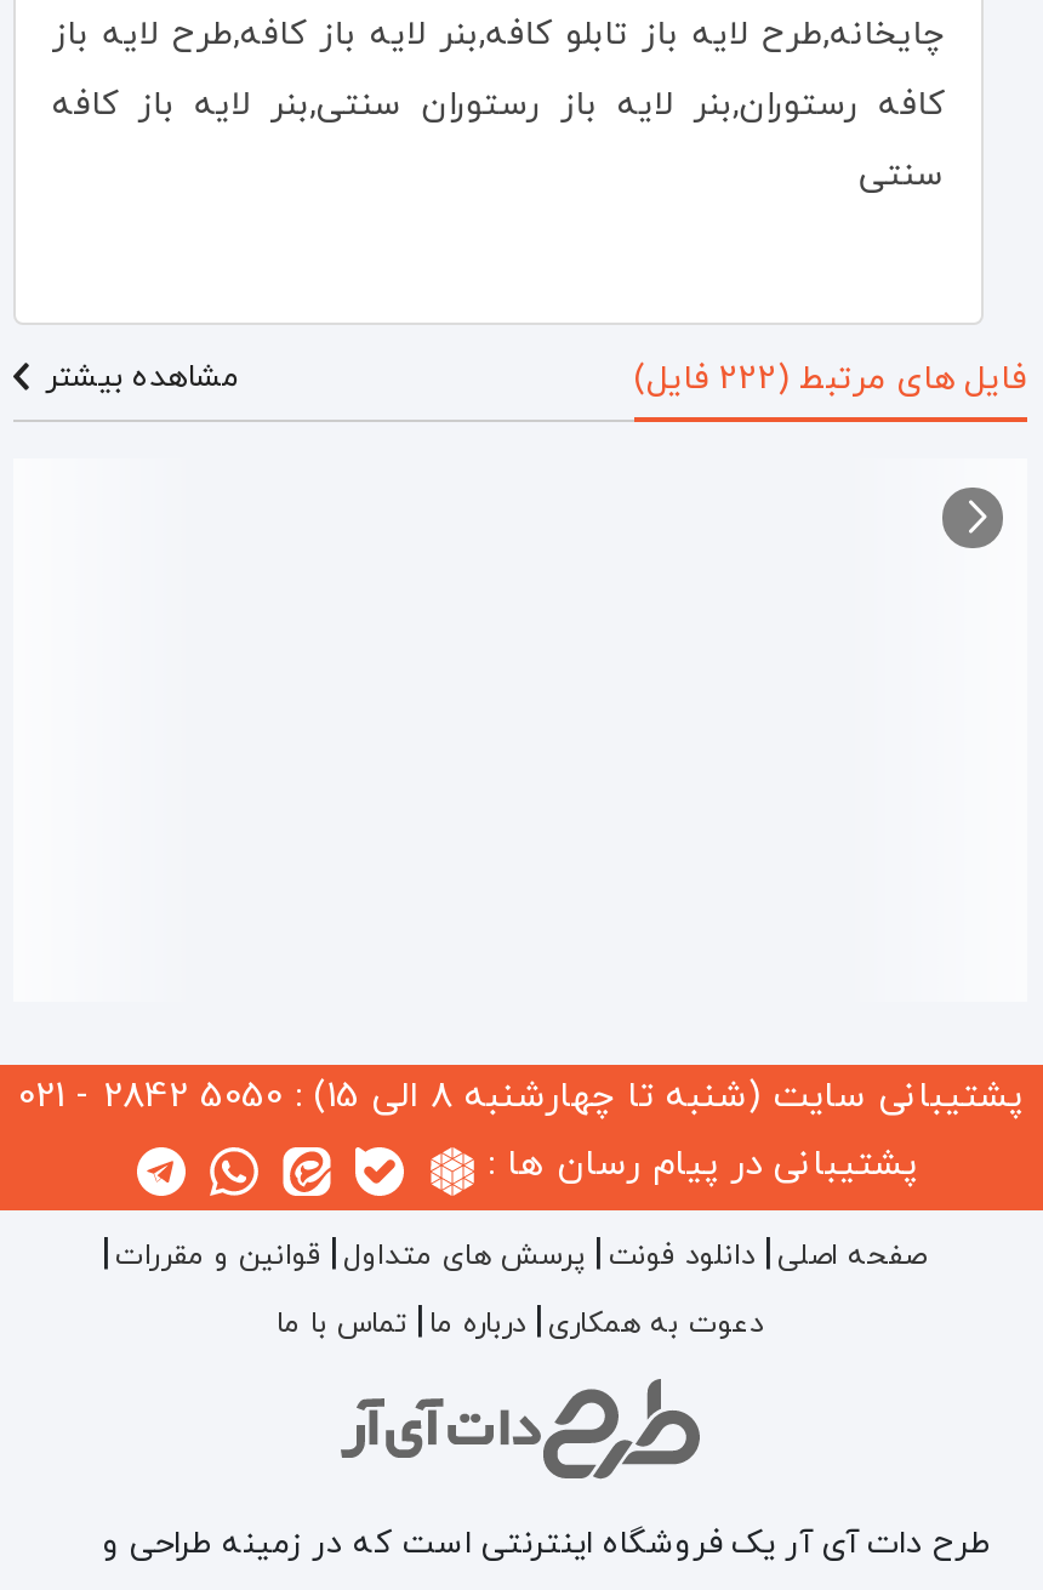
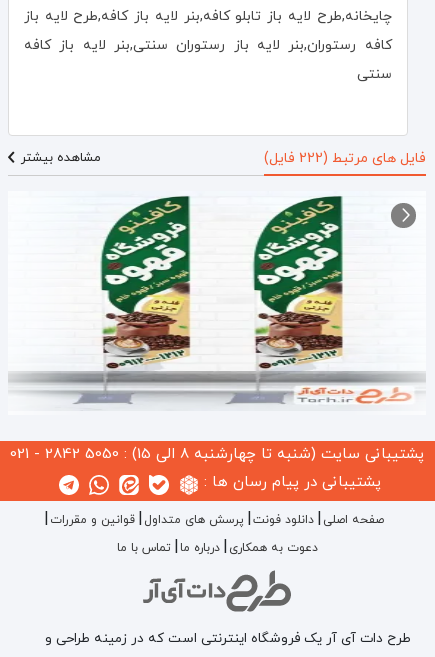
+ [image]
